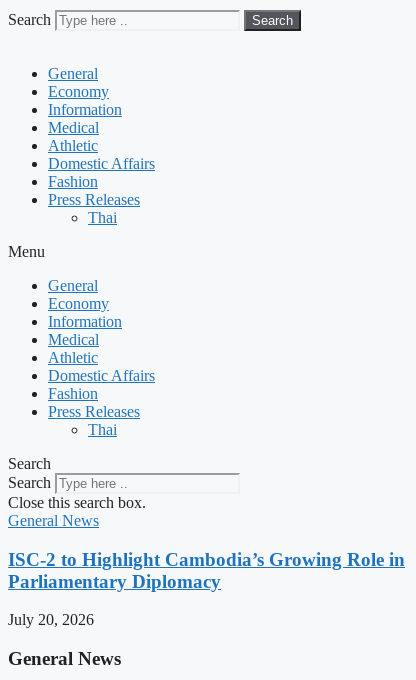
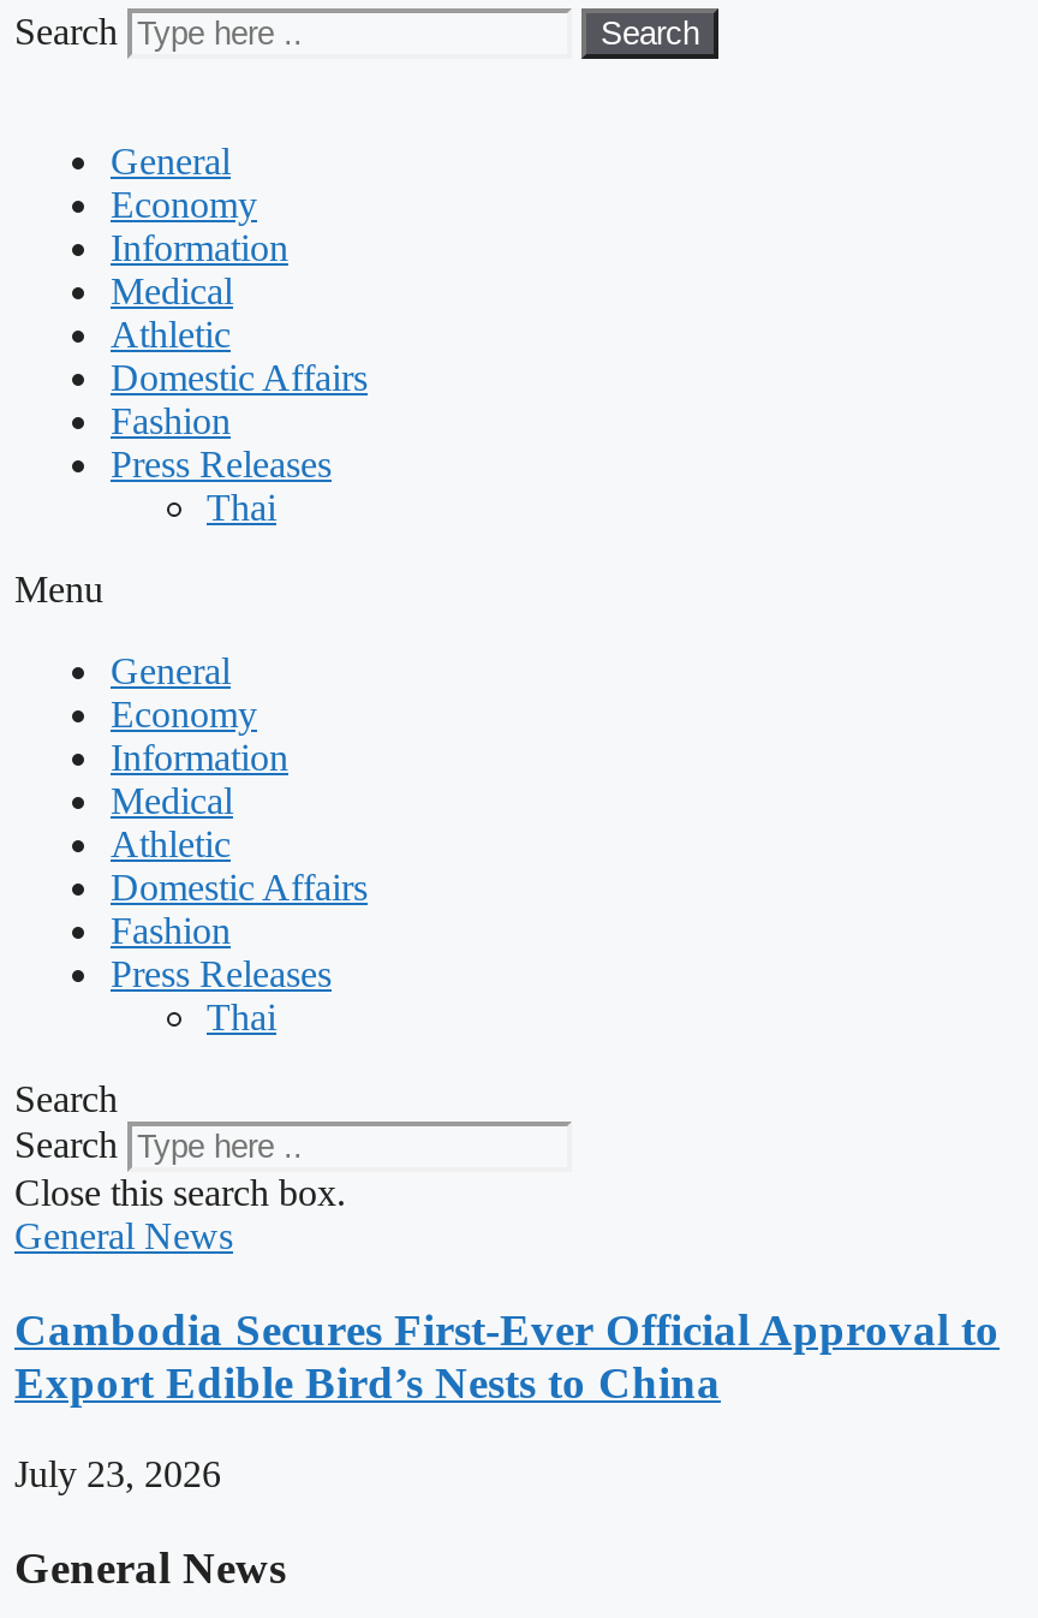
- ISC-2 to Highlight Cambodia’s Growing Role in
- Parliamentary Diplomacy
+ Cambodia Secures First-Ever Official Approval to
+ Export Edible Bird’s Nests to China

- July 20, 2026
+ July 23, 2026
